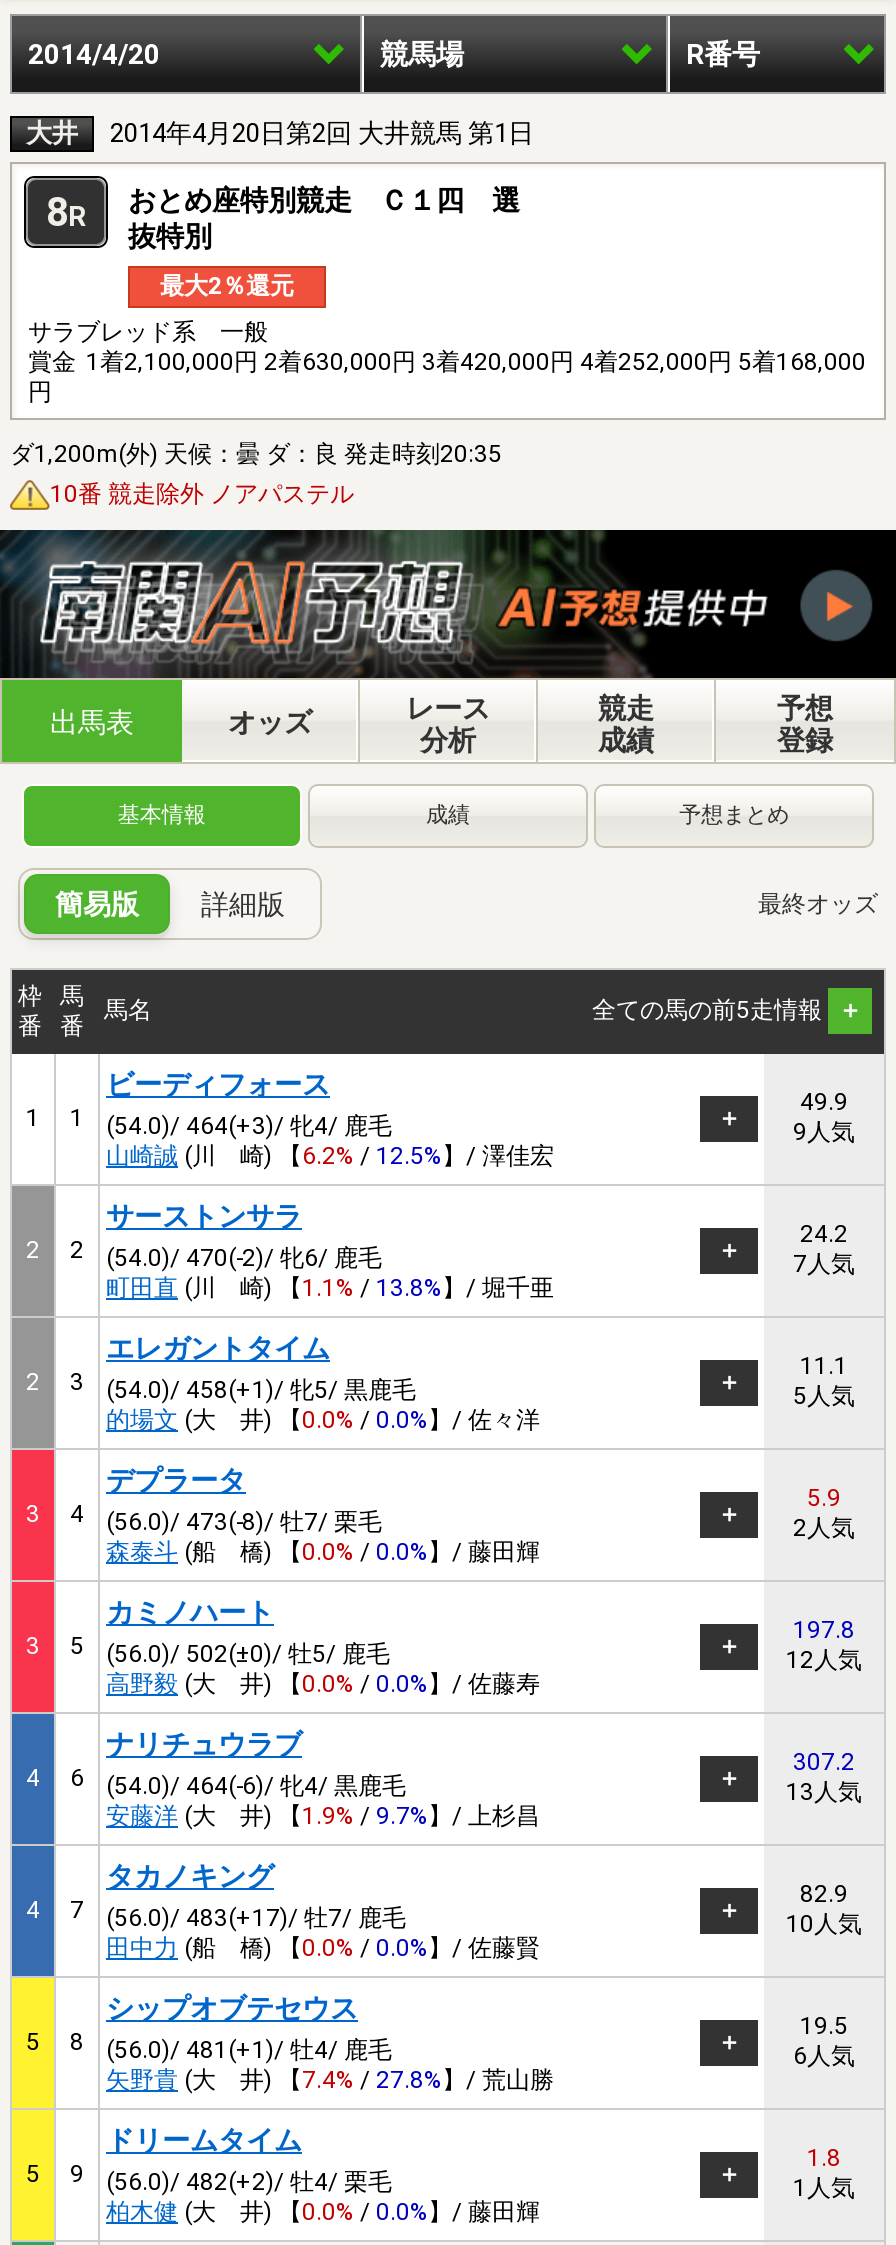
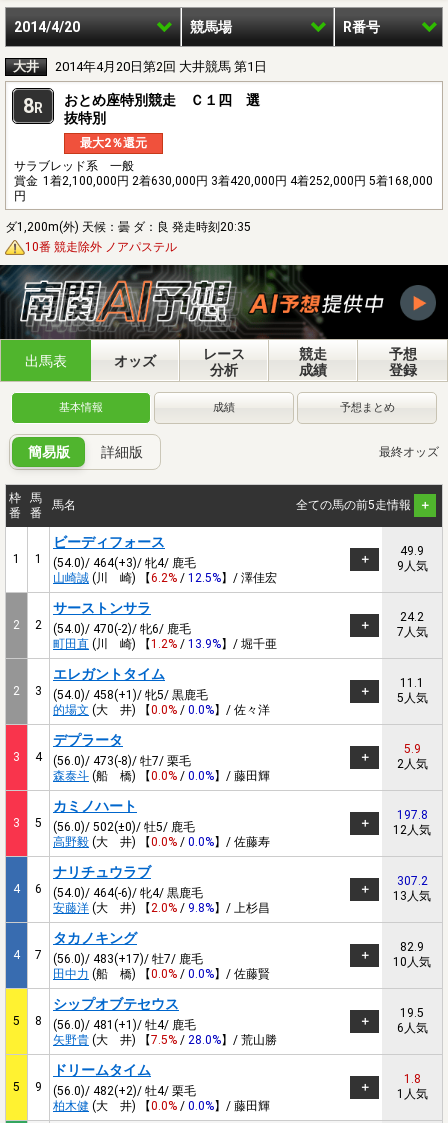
- 町田直(川 崎) 【1.1% / 13.8%】/ 堀千亜
+ 町田直(川 崎) 【1.2% / 13.9%】/ 堀千亜

- 安藤洋(大 井) 【1.9% / 9.7%】/ 上杉昌
+ 安藤洋(大 井) 【2.0% / 9.8%】/ 上杉昌

- 矢野貴(大 井) 【7.4% / 27.8%】/ 荒山勝
+ 矢野貴(大 井) 【7.5% / 28.0%】/ 荒山勝
